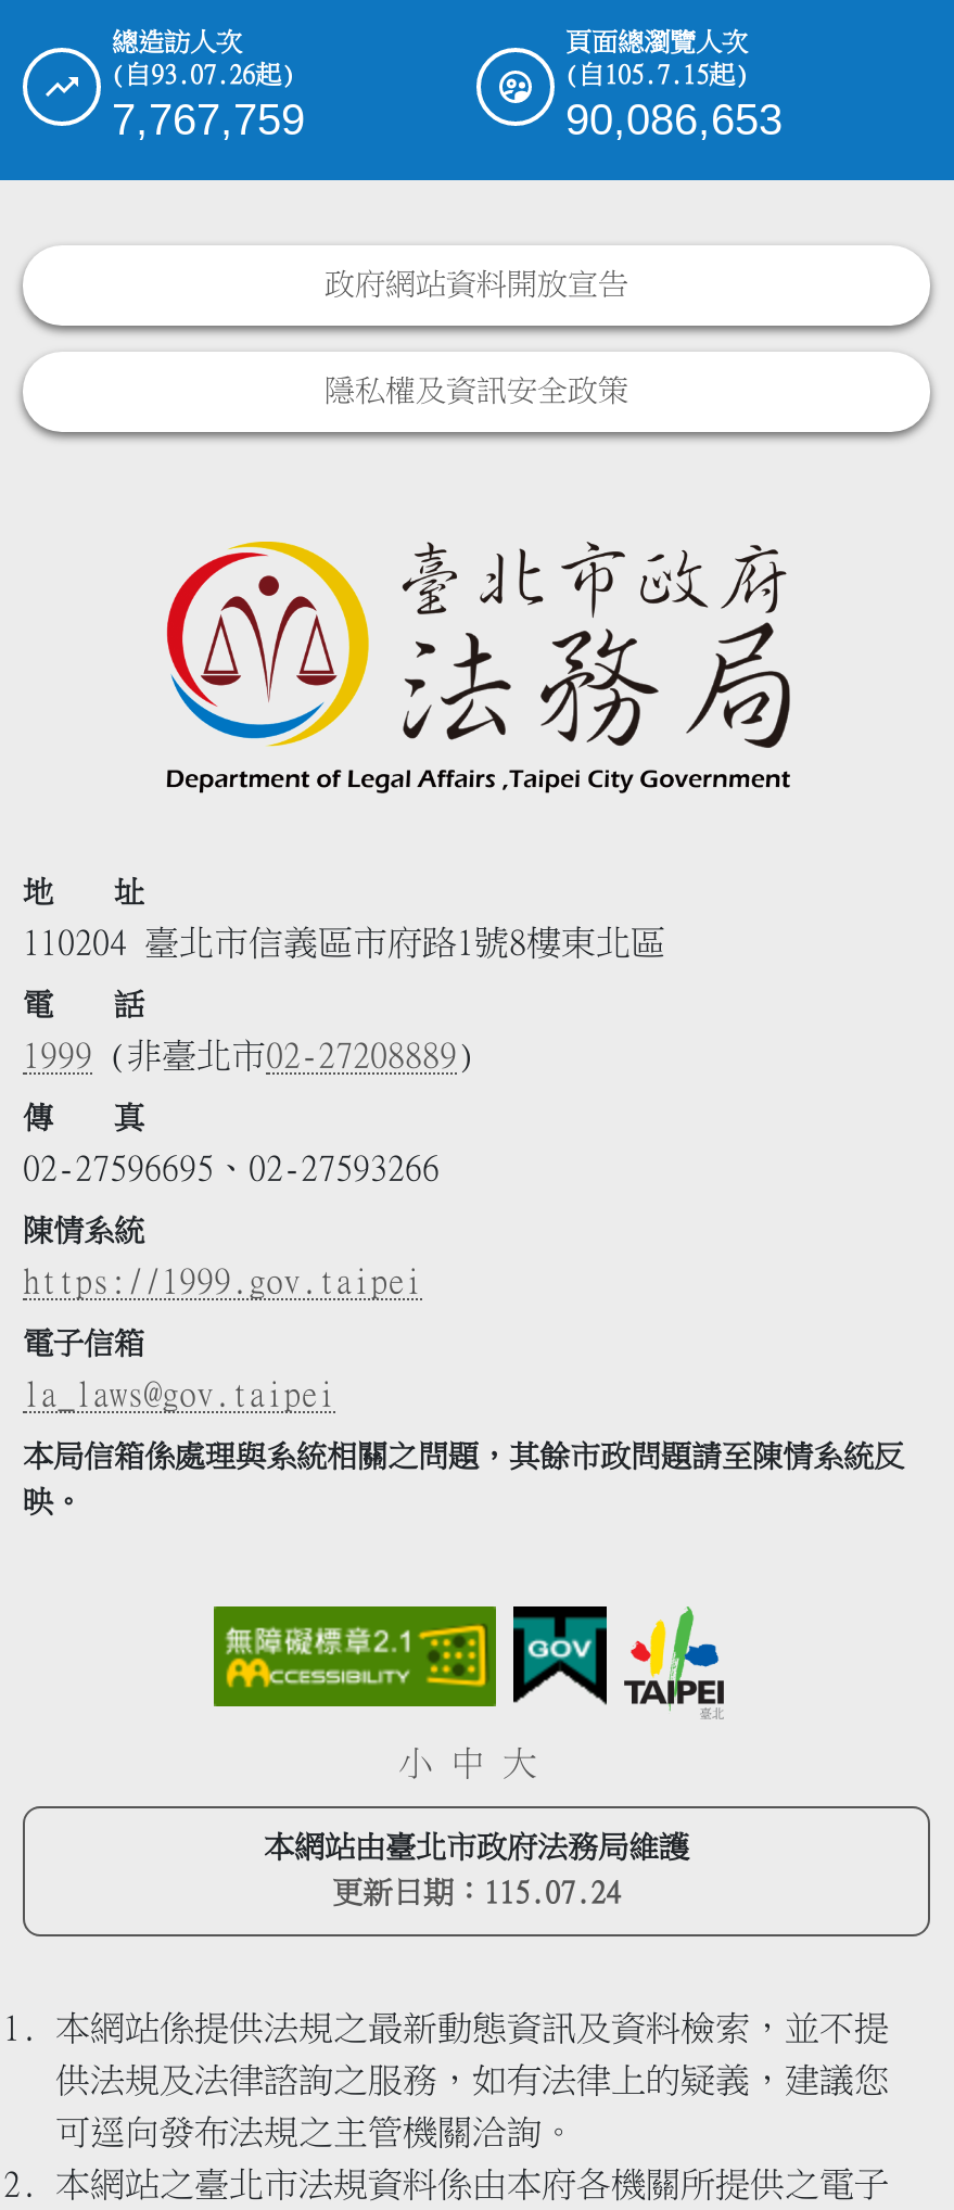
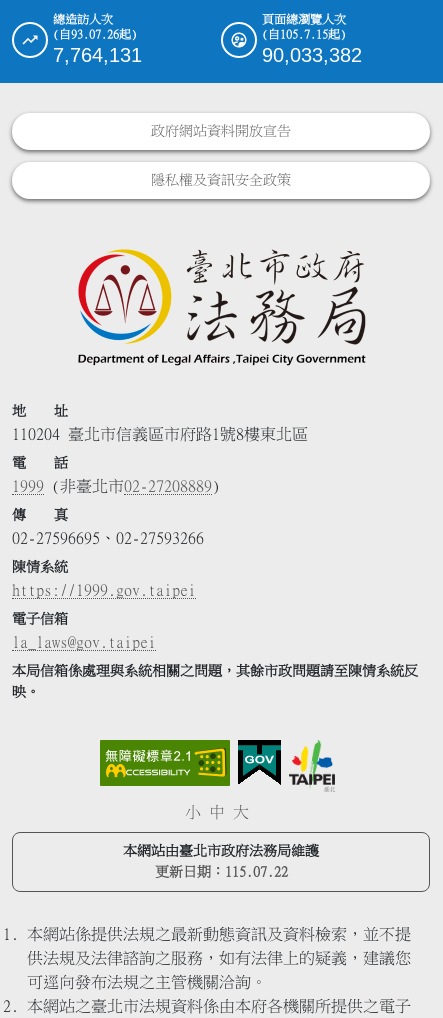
- 7,767,759
+ 7,764,131

- 90,086,653
+ 90,033,382

- 更新日期：115.07.24
+ 更新日期：115.07.22
